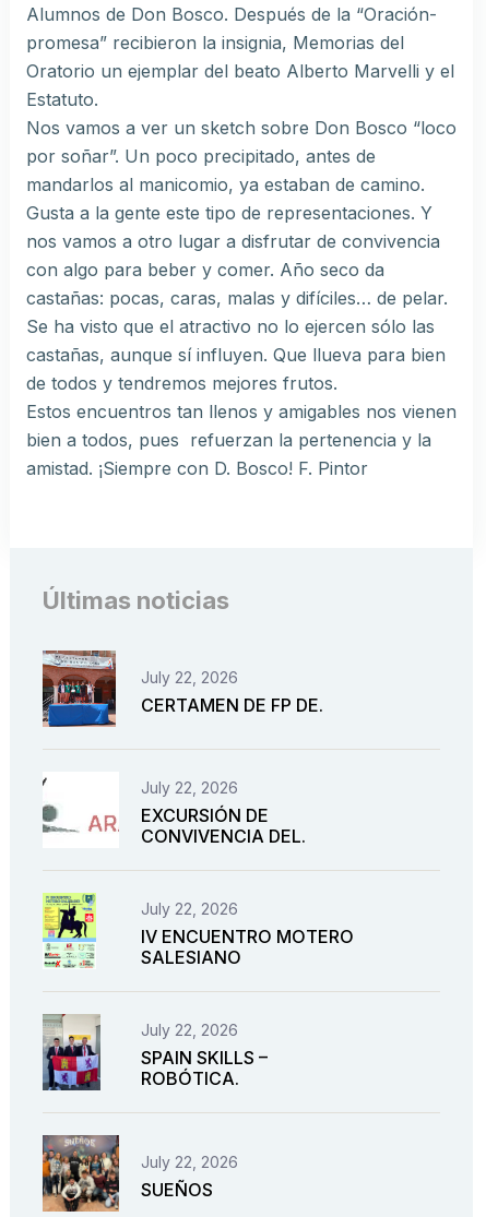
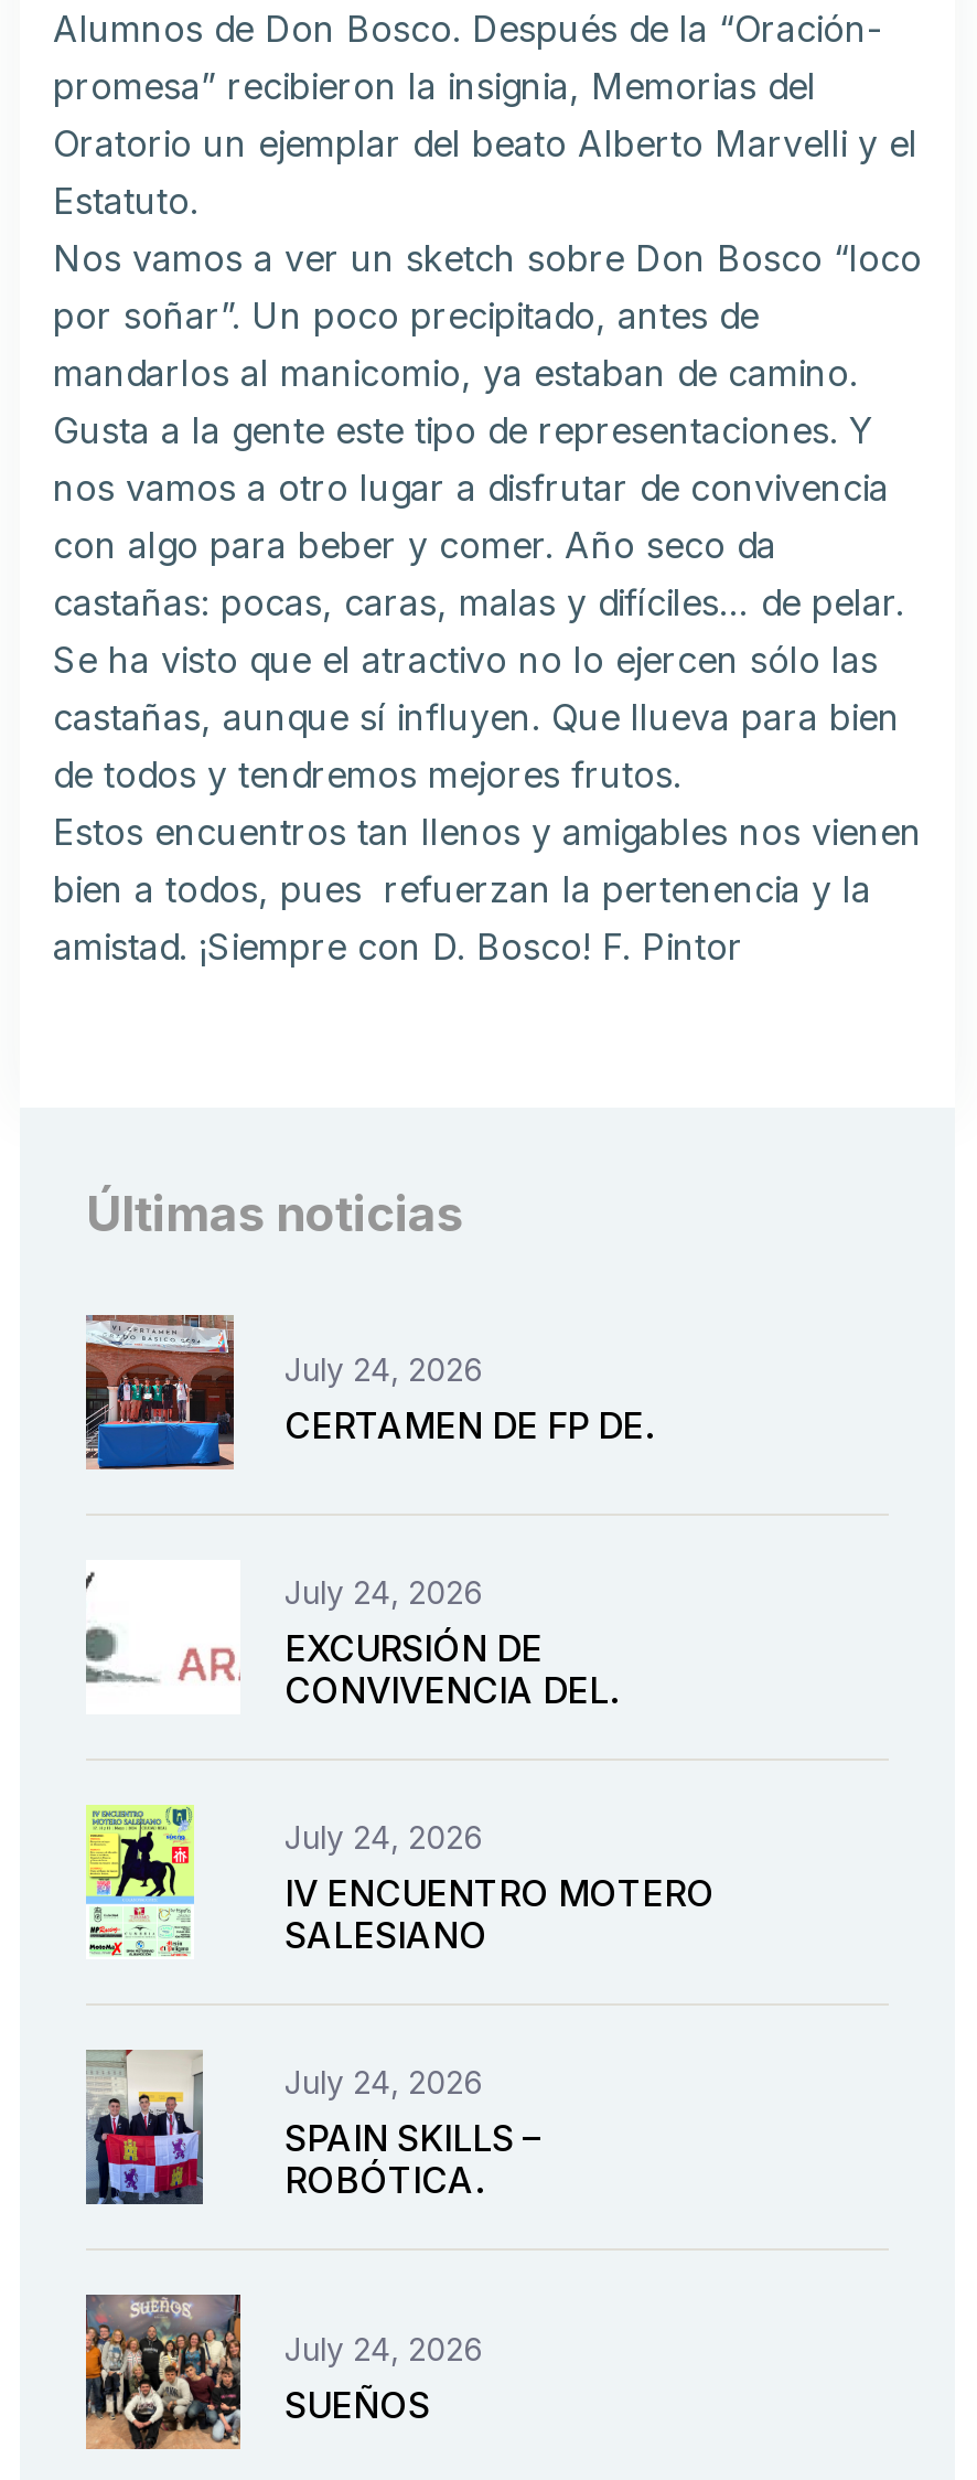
- July 22, 2026
+ July 24, 2026

- July 22, 2026
+ July 24, 2026

- July 22, 2026
+ July 24, 2026

- July 22, 2026
+ July 24, 2026

- July 22, 2026
+ July 24, 2026
